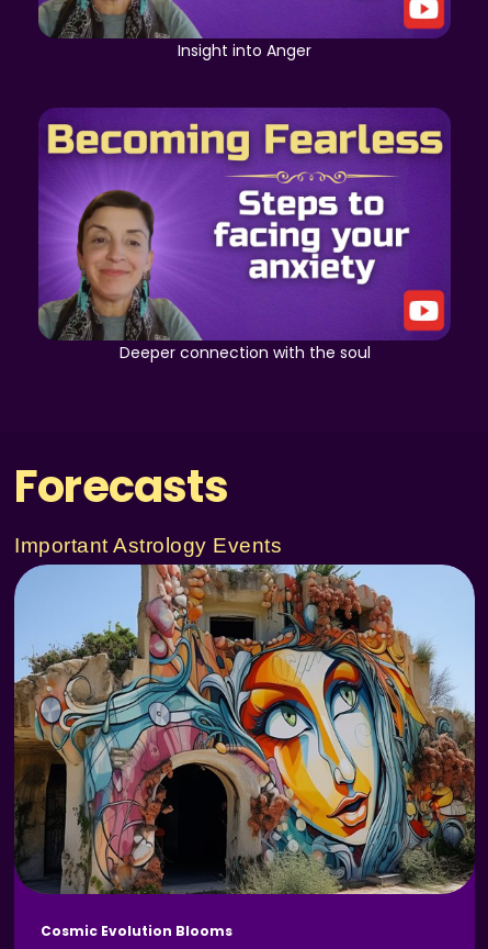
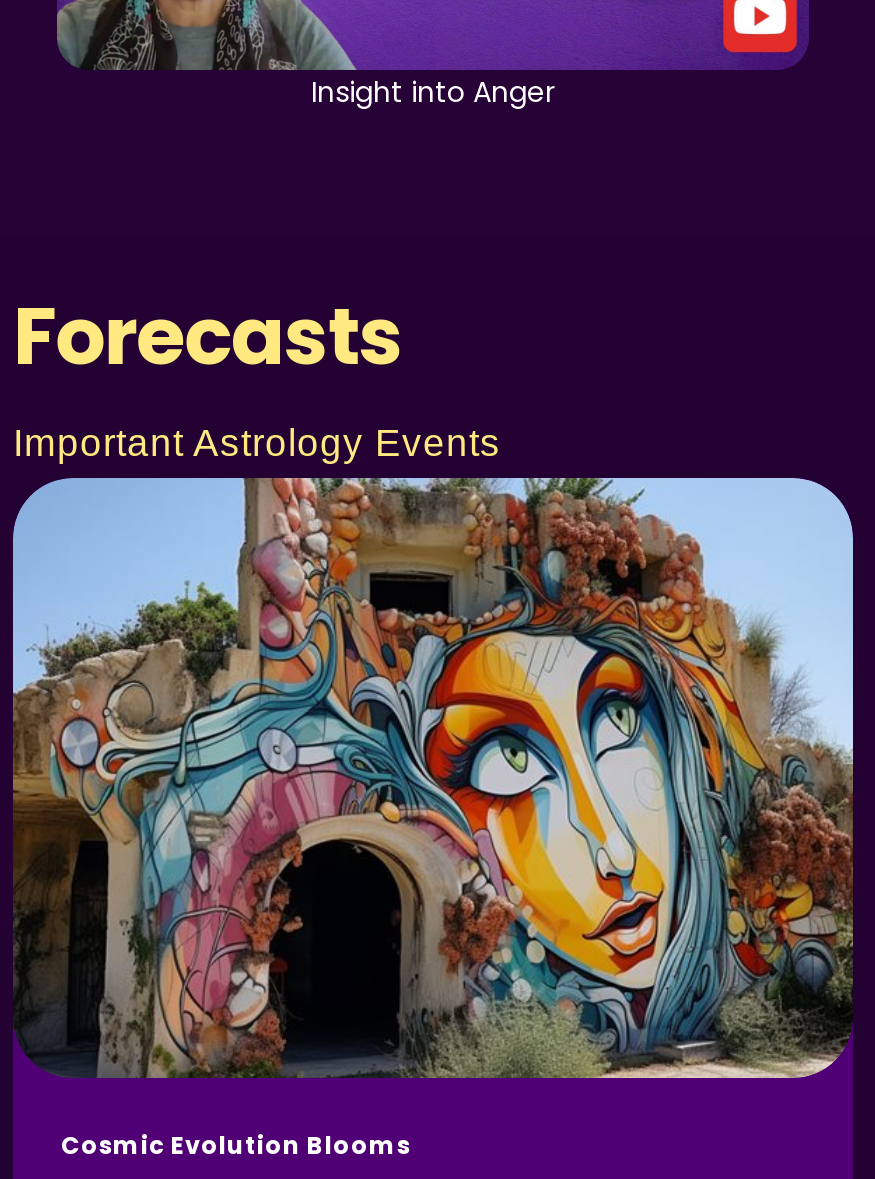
- [image]
- Deeper connection with the soul
